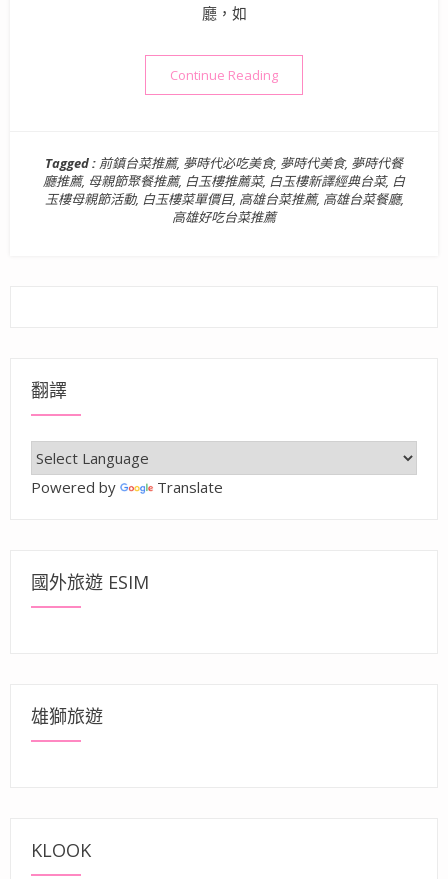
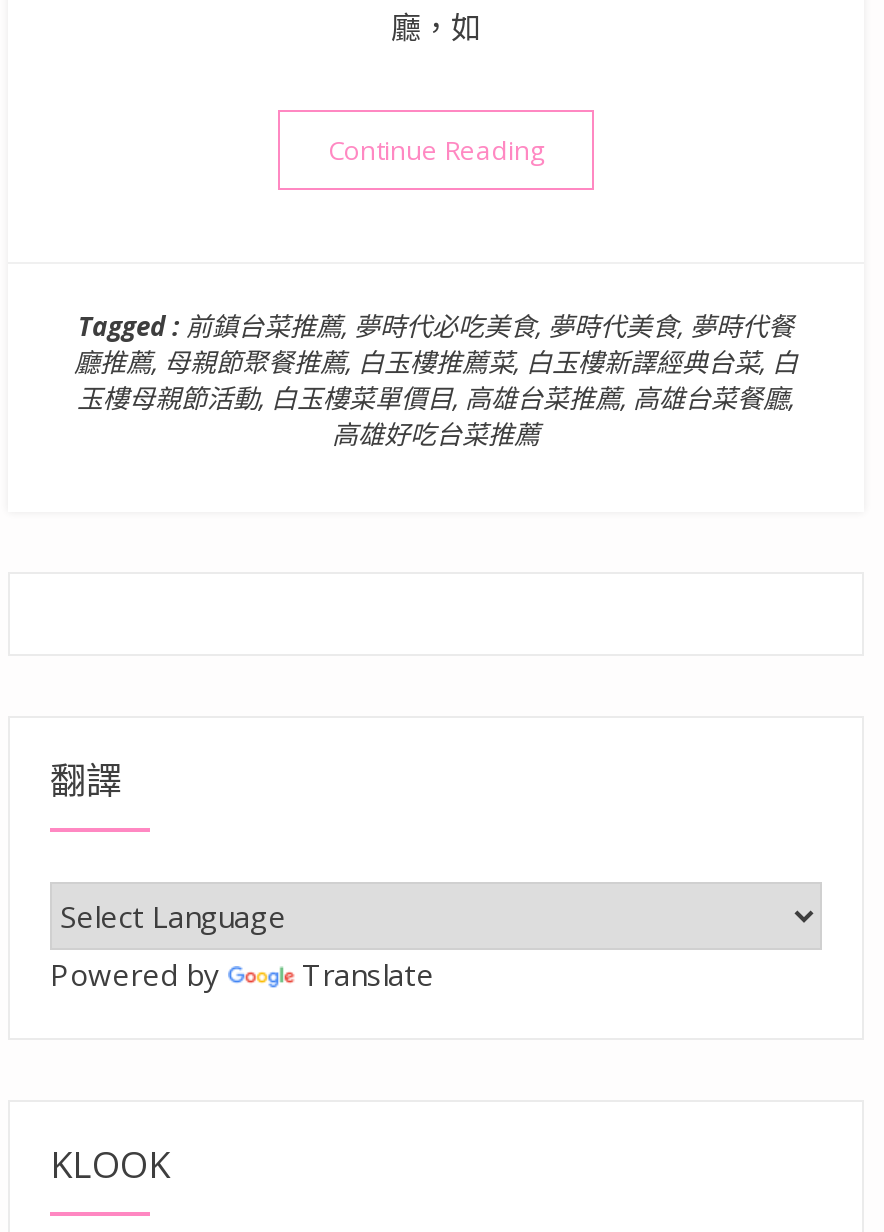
- 國外旅遊 ESIM

- 雄獅旅遊
